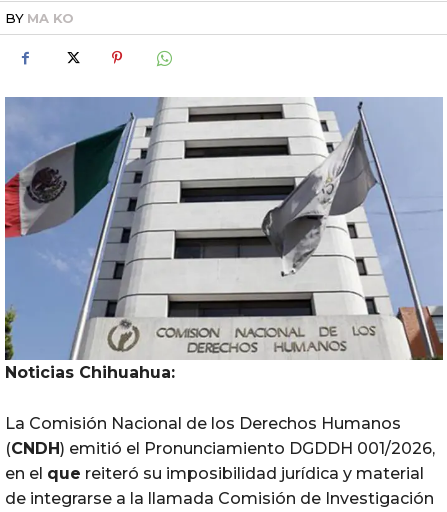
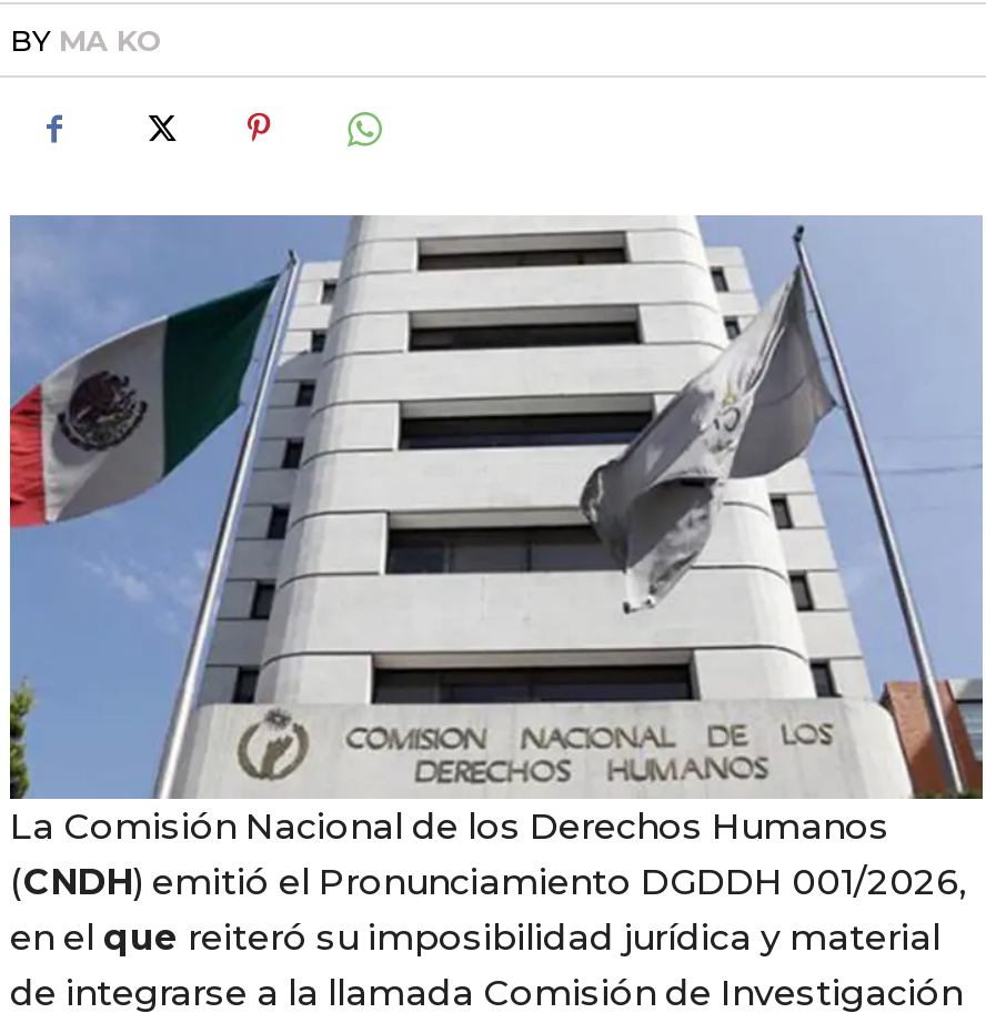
- Noticias Chihuahua:
